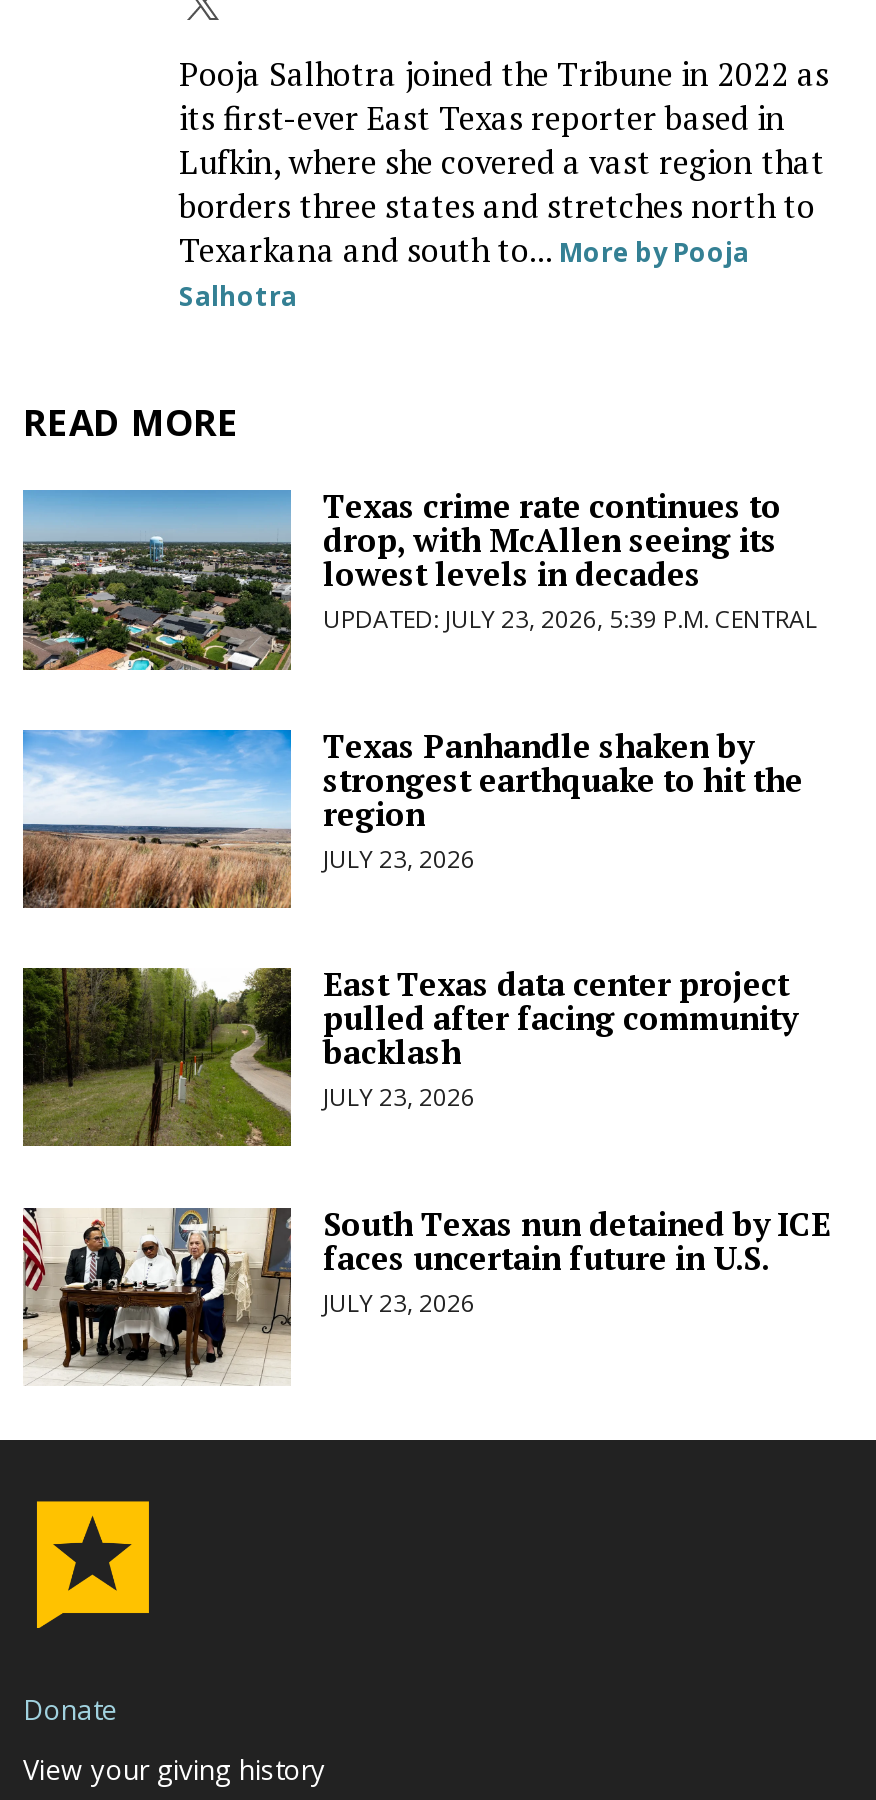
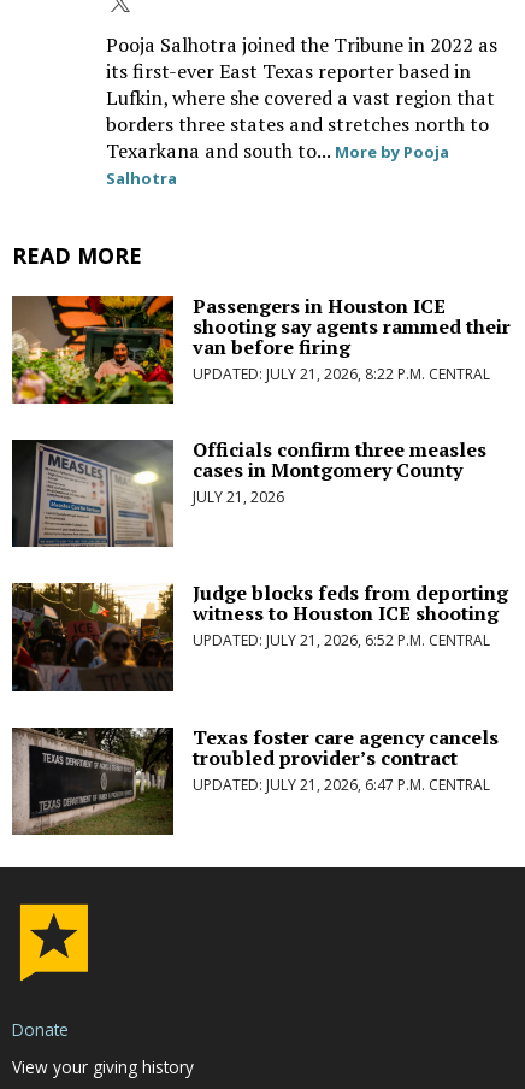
- [image]
- Texas crime rate continues to
- drop, with McAllen seeing its
- lowest levels in decades
- JULY 23, 2026, 5:39 P.M. CENTRAL
+ [image]
+ Passengers in Houston ICE
+ shooting say agents rammed their
+ van before firing
+ JULY 21, 2026, 8:22 P.M. CENTRAL

- [image]
- Texas Panhandle shaken by
- strongest earthquake to hit the
- region
- JULY 23, 2026
+ [image]
+ Officials confirm three measles
+ cases in Montgomery County
+ JULY 21, 2026

- [image]
- East Texas data center project
- pulled after facing community
- backlash
- JULY 23, 2026
+ [image]
+ Judge blocks feds from deporting
+ witness to Houston ICE shooting
+ JULY 21, 2026, 6:52 P.M. CENTRAL

- [image]
- South Texas nun detained by ICE
- faces uncertain future in U.S.
- JULY 23, 2026
+ [image]
+ Texas foster care agency cancels
+ troubled provider’s contract
+ JULY 21, 2026, 6:47 P.M. CENTRAL
